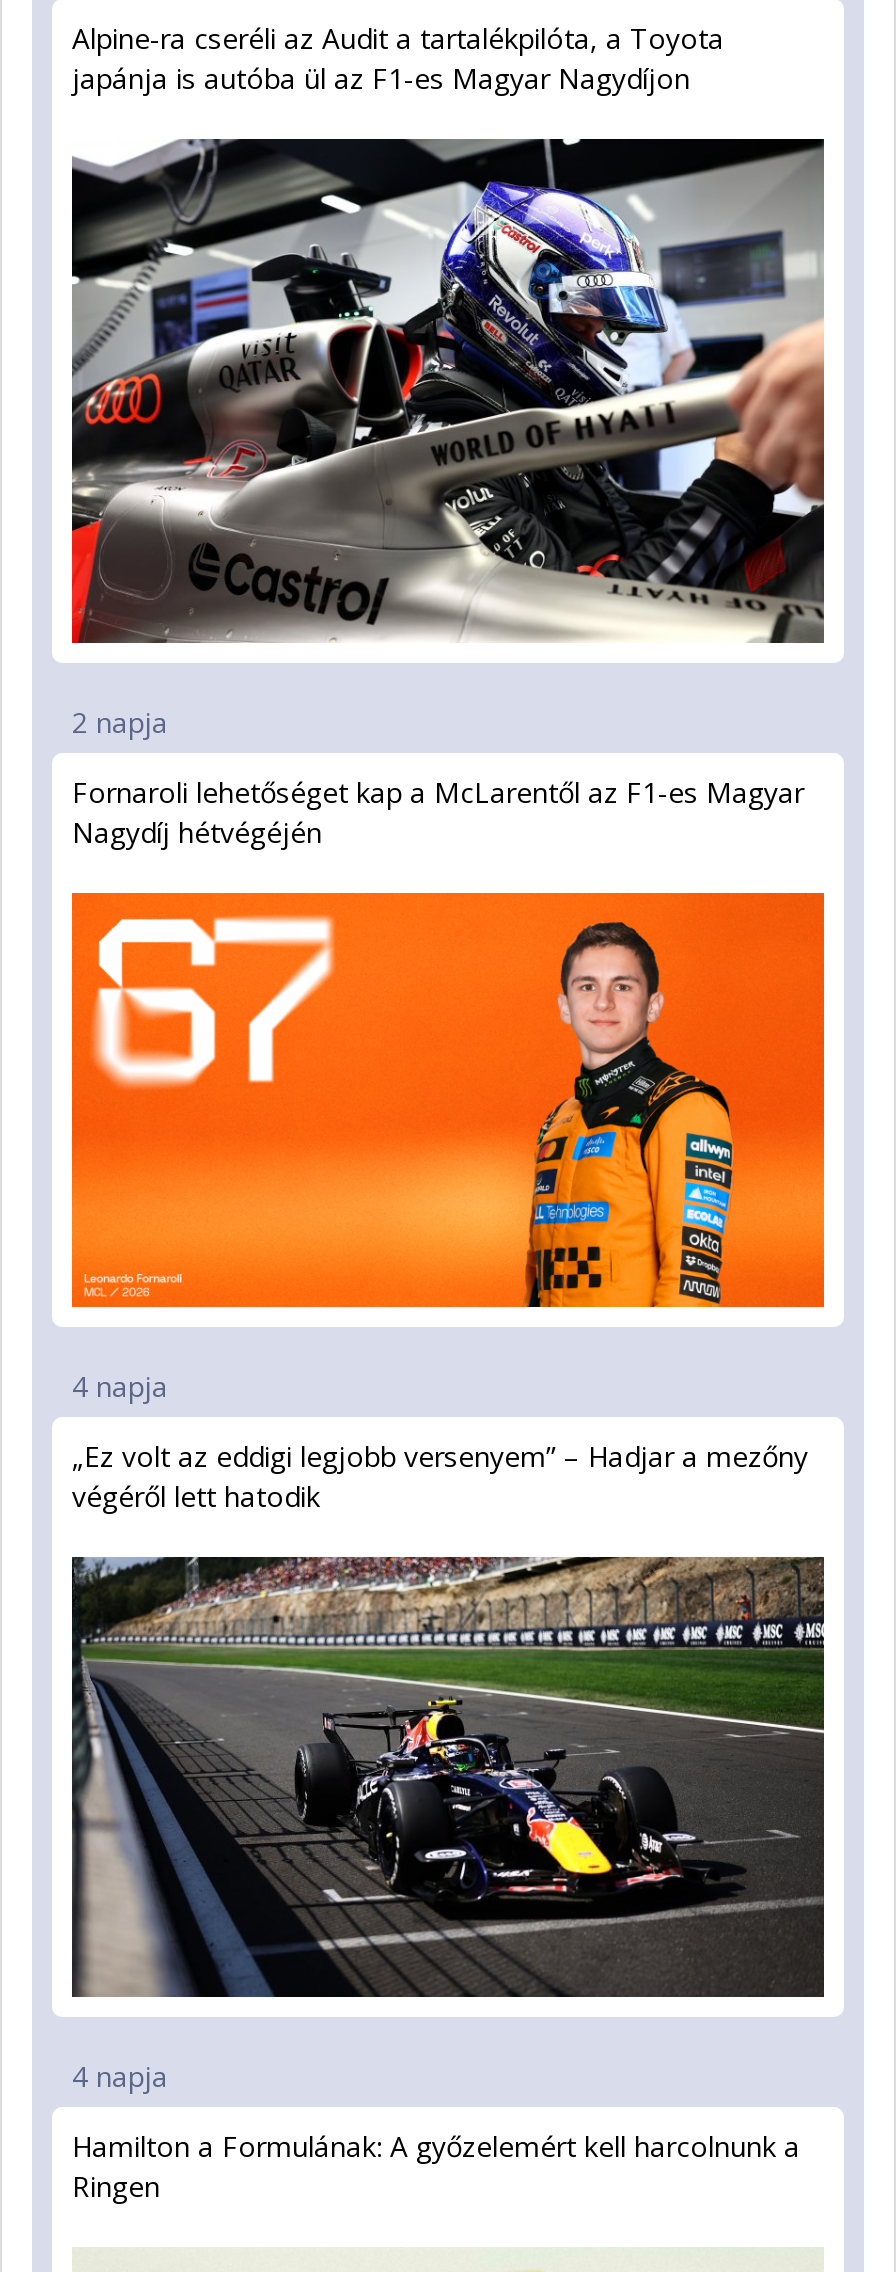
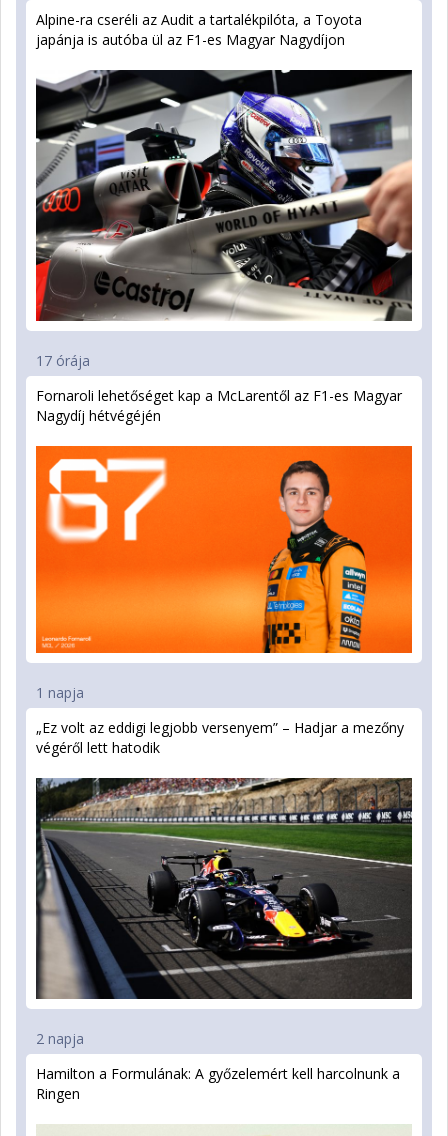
- 2 napja
+ 17 órája

- 4 napja
+ 1 napja

- 4 napja
+ 2 napja
